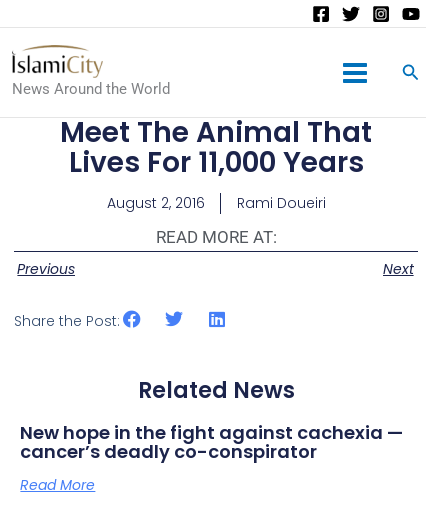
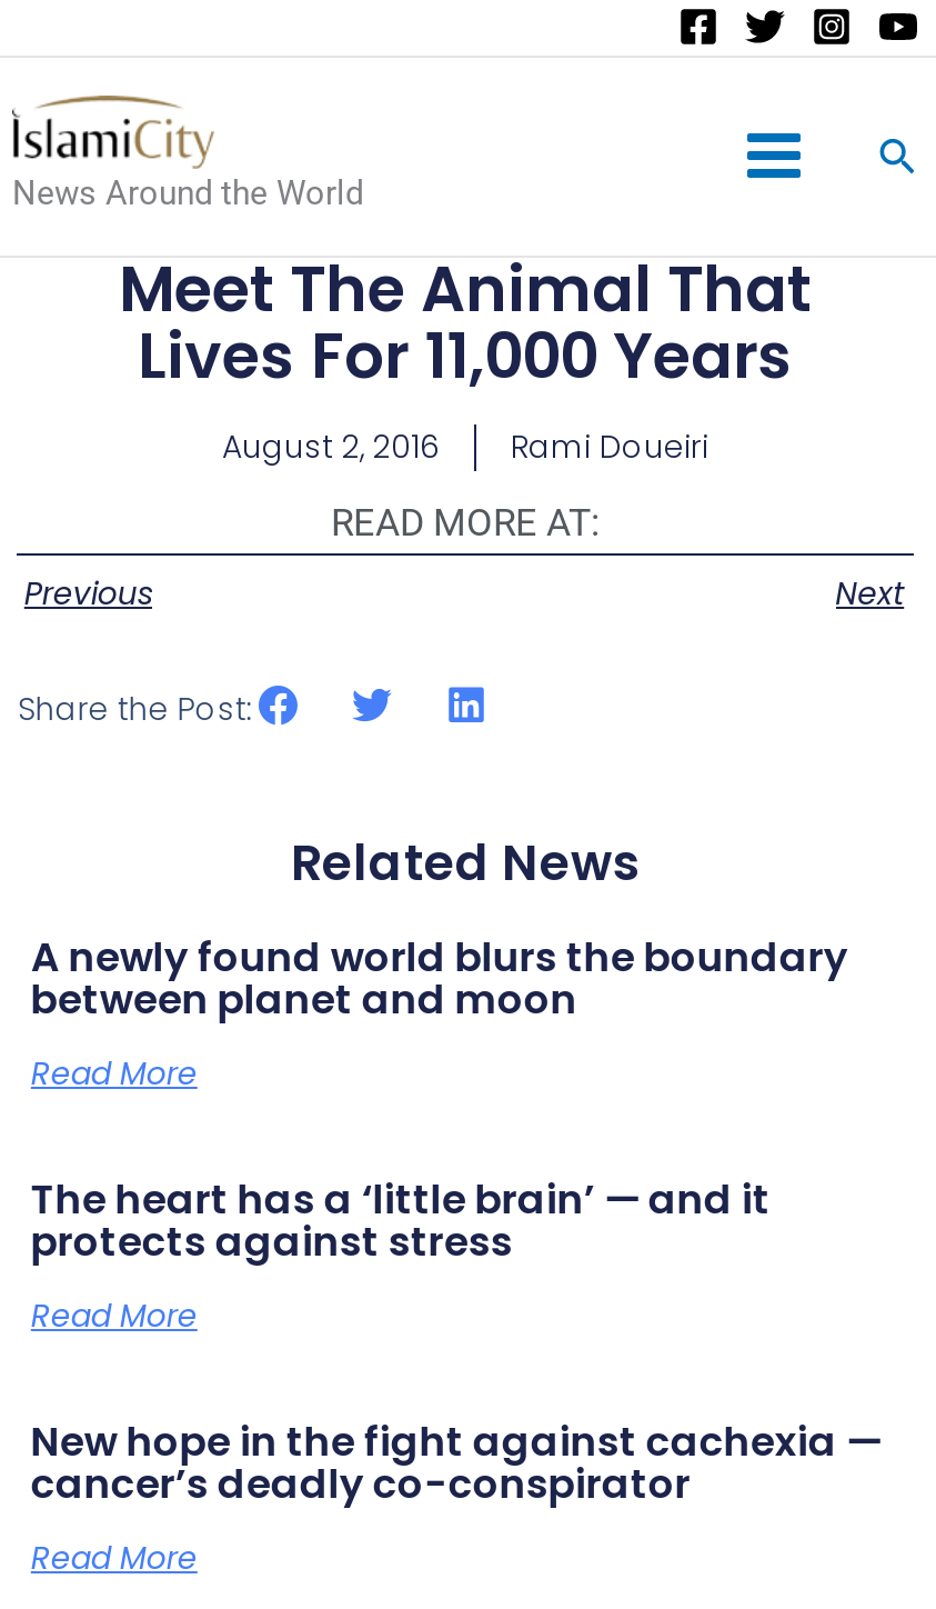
+ A newly found world blurs the boundary
+ between planet and moon
+ Read More
+ The heart has a ‘little brain’ — and it
+ protects against stress
+ Read More
